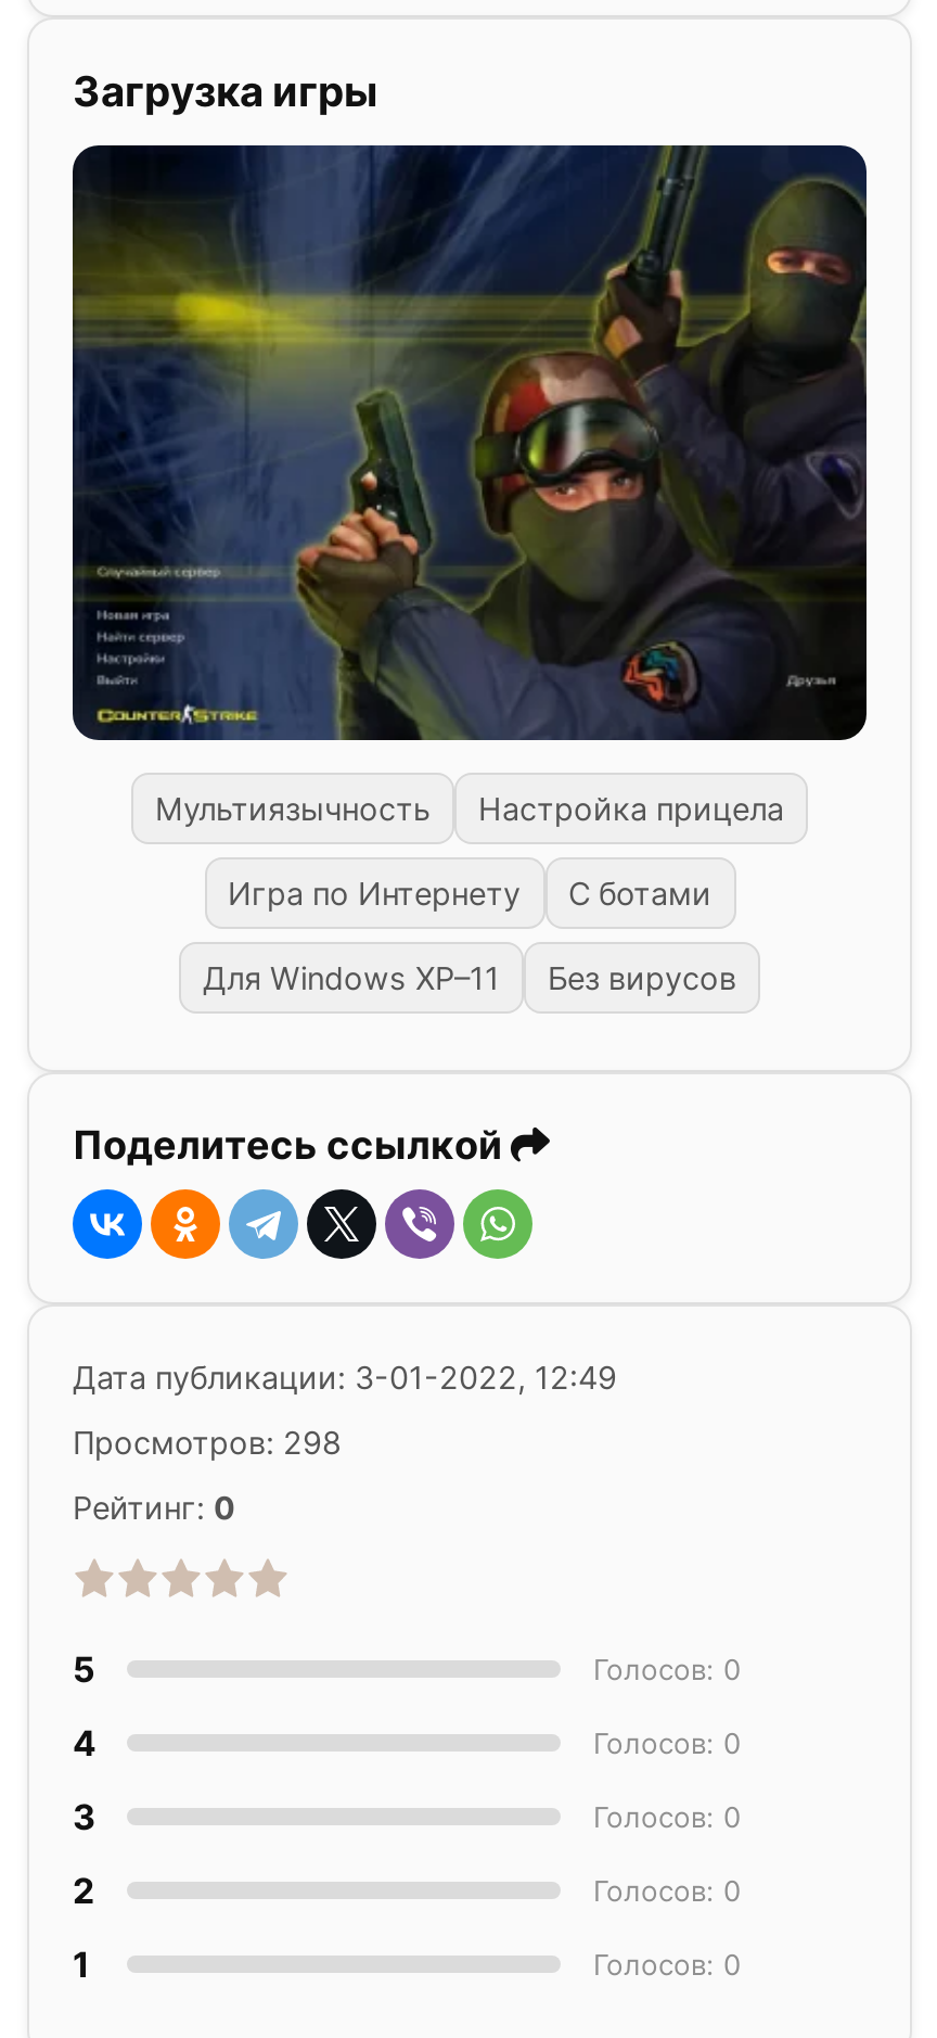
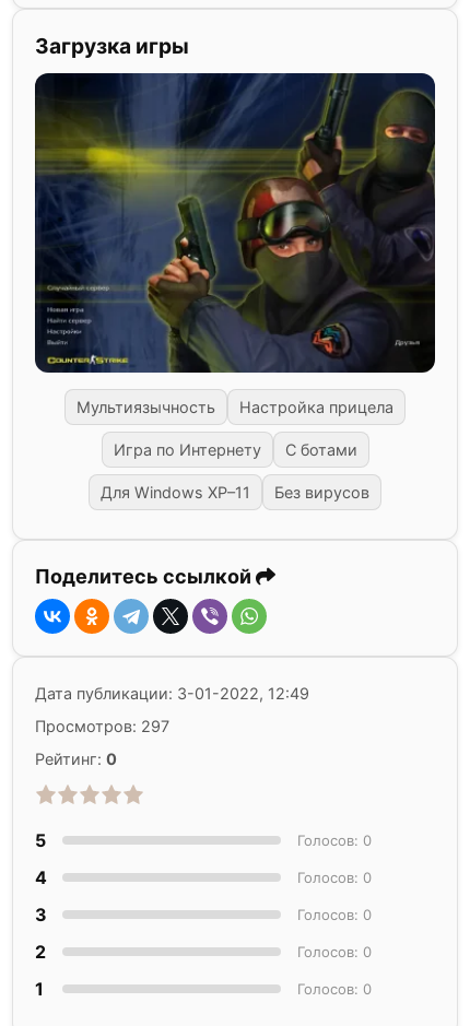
- Просмотров: 298
+ Просмотров: 297
